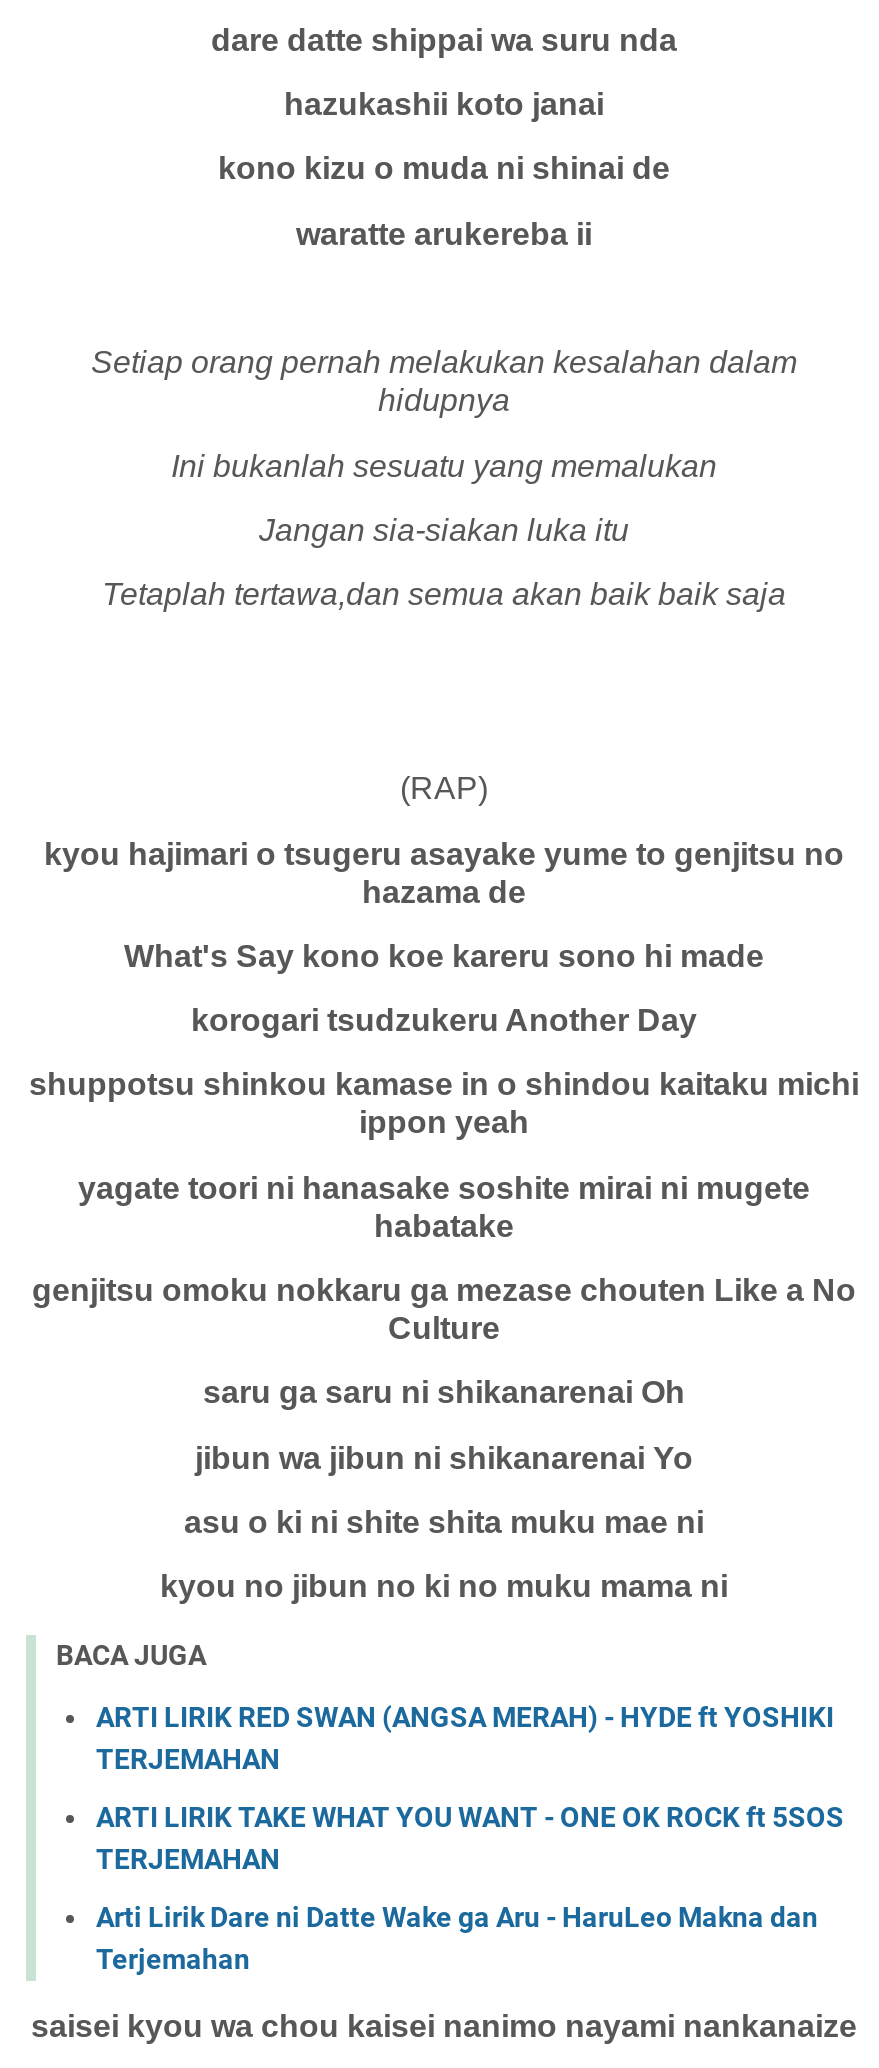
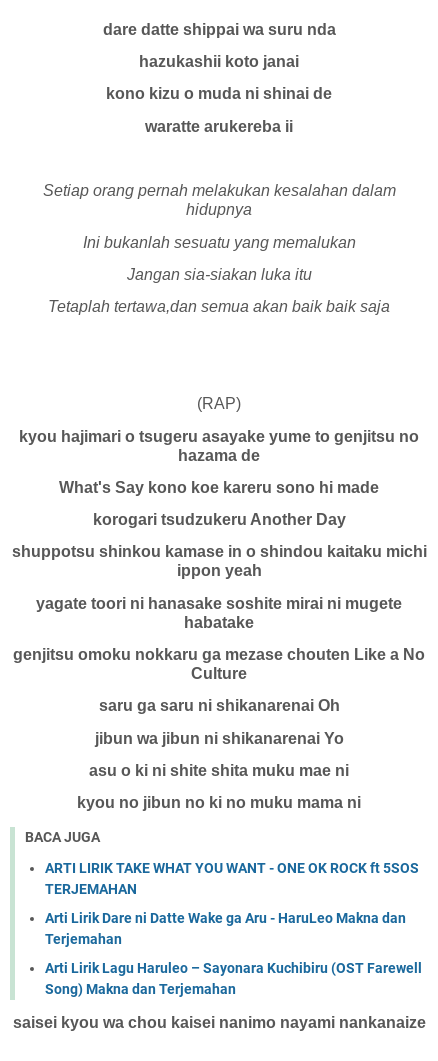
- ARTI LIRIK RED SWAN (ANGSA MERAH) - HYDE ft YOSHIKI
- TERJEMAHAN

moved up: ARTI LIRIK TAKE WHAT YOU WANT - ONE OK ROCK ft 5SOS | TERJEMAHAN | Arti Lirik Dare ni Datte Wake ga Aru - HaruLeo Makna dan | Terjemahan

+ Arti Lirik Lagu Haruleo – Sayonara Kuchibiru (OST Farewell
+ Song) Makna dan Terjemahan
